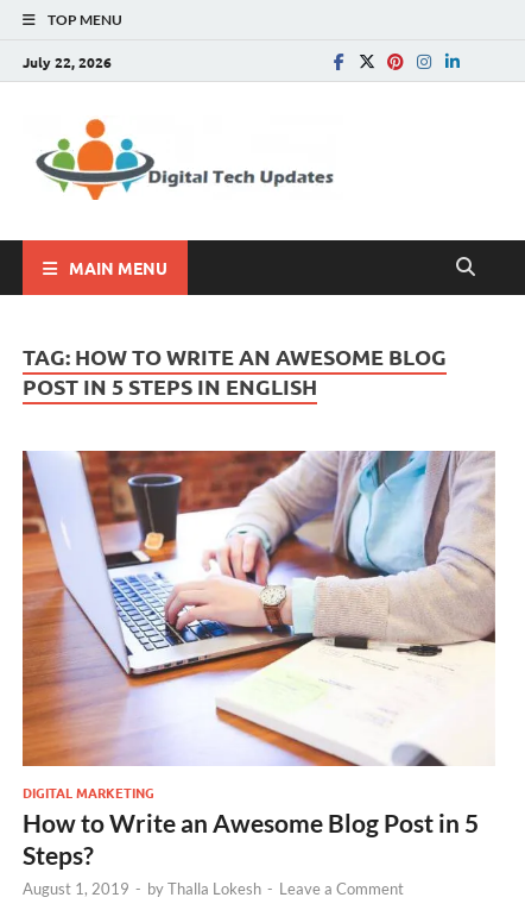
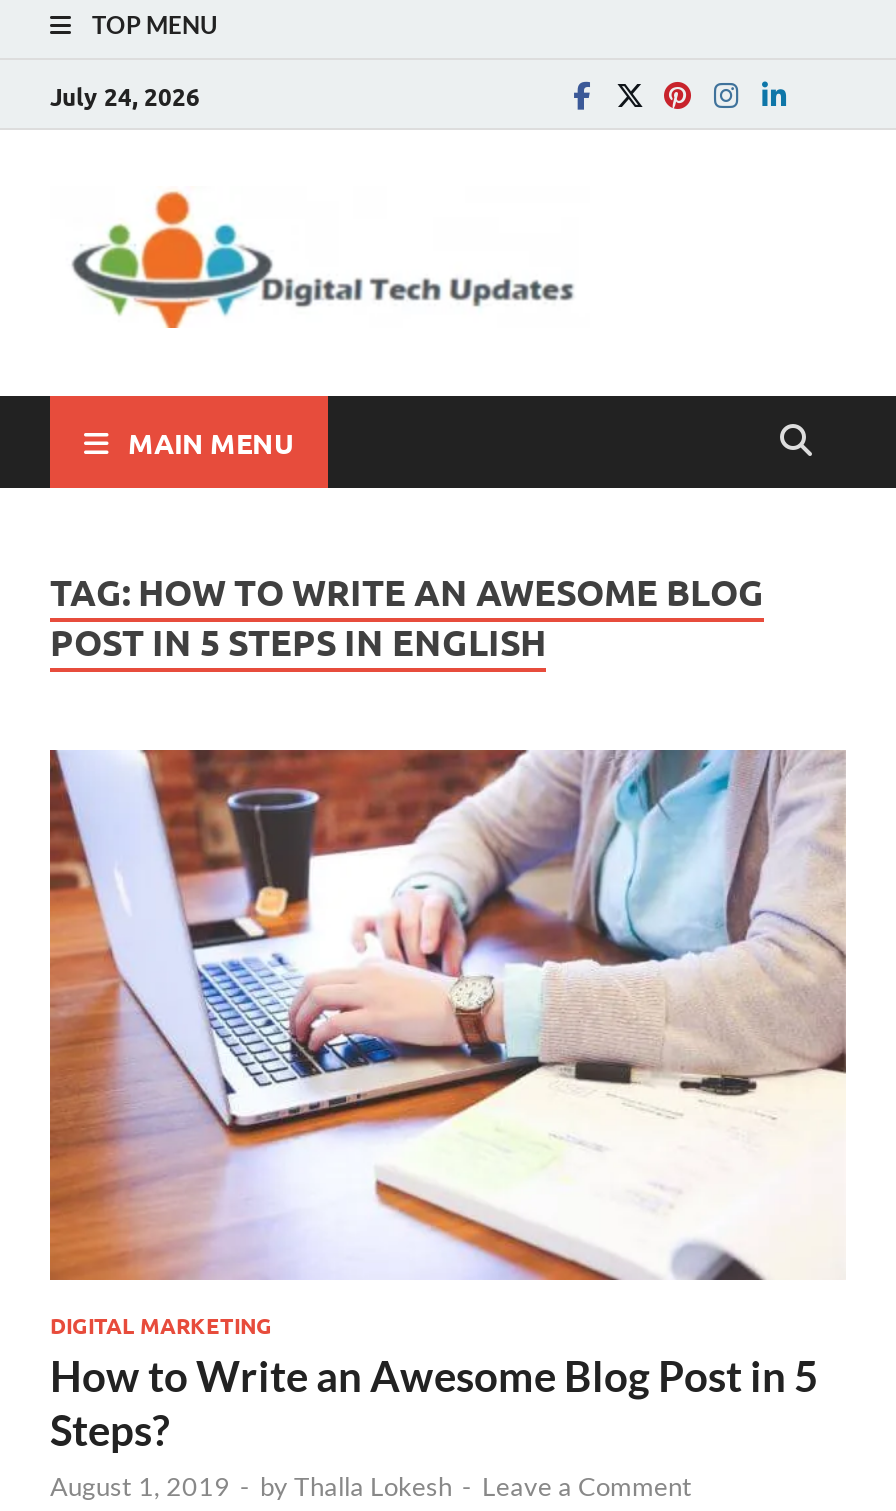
- July 22, 2026
+ July 24, 2026
